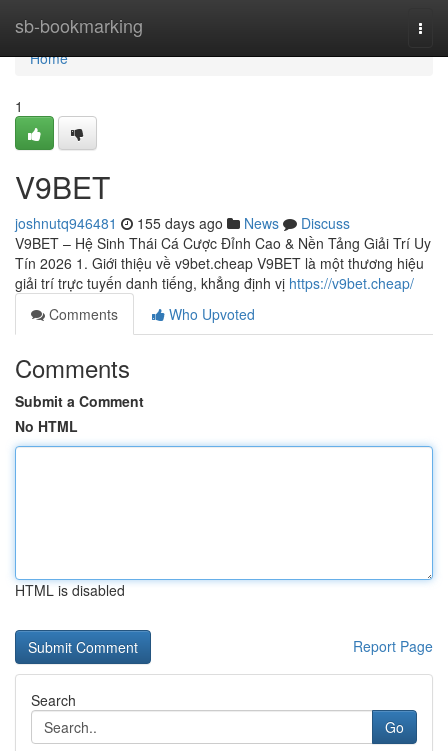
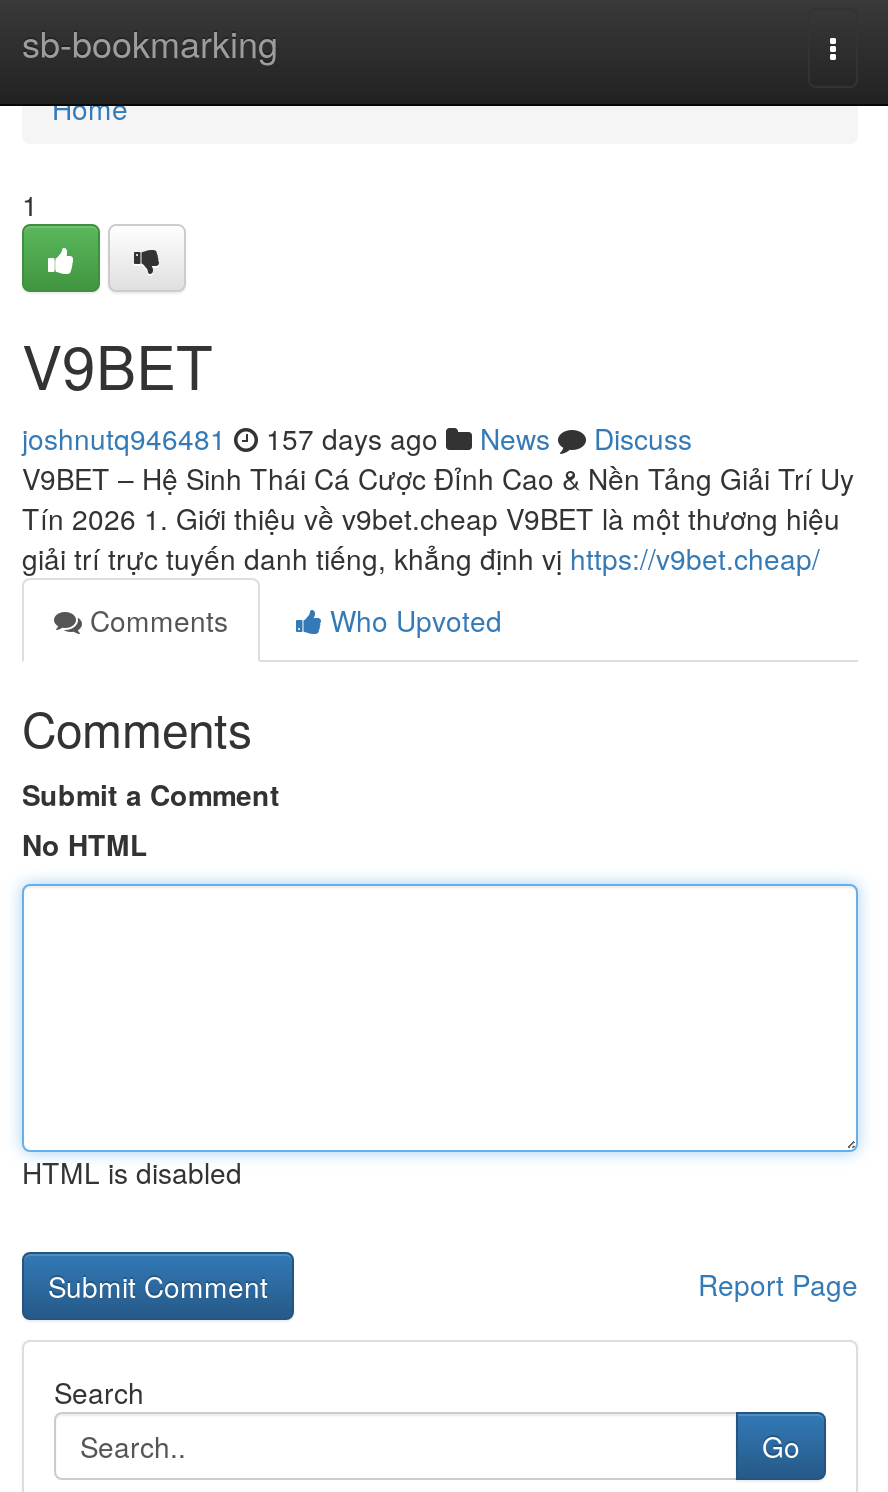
- joshnutq946481 155 days ago News Discuss
+ joshnutq946481 157 days ago News Discuss
